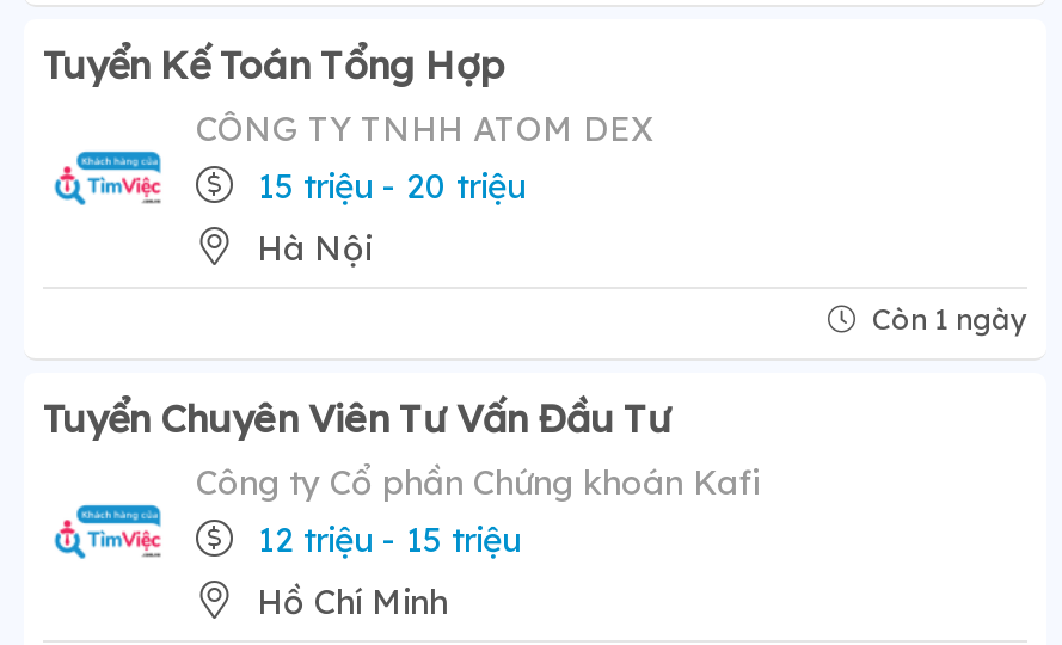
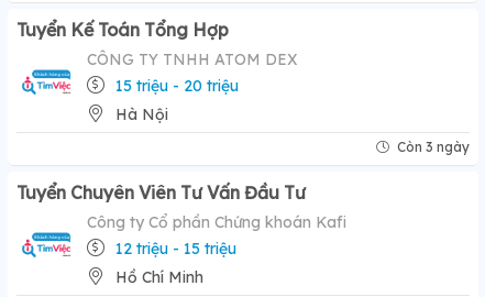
- Còn 1 ngày
+ Còn 3 ngày
